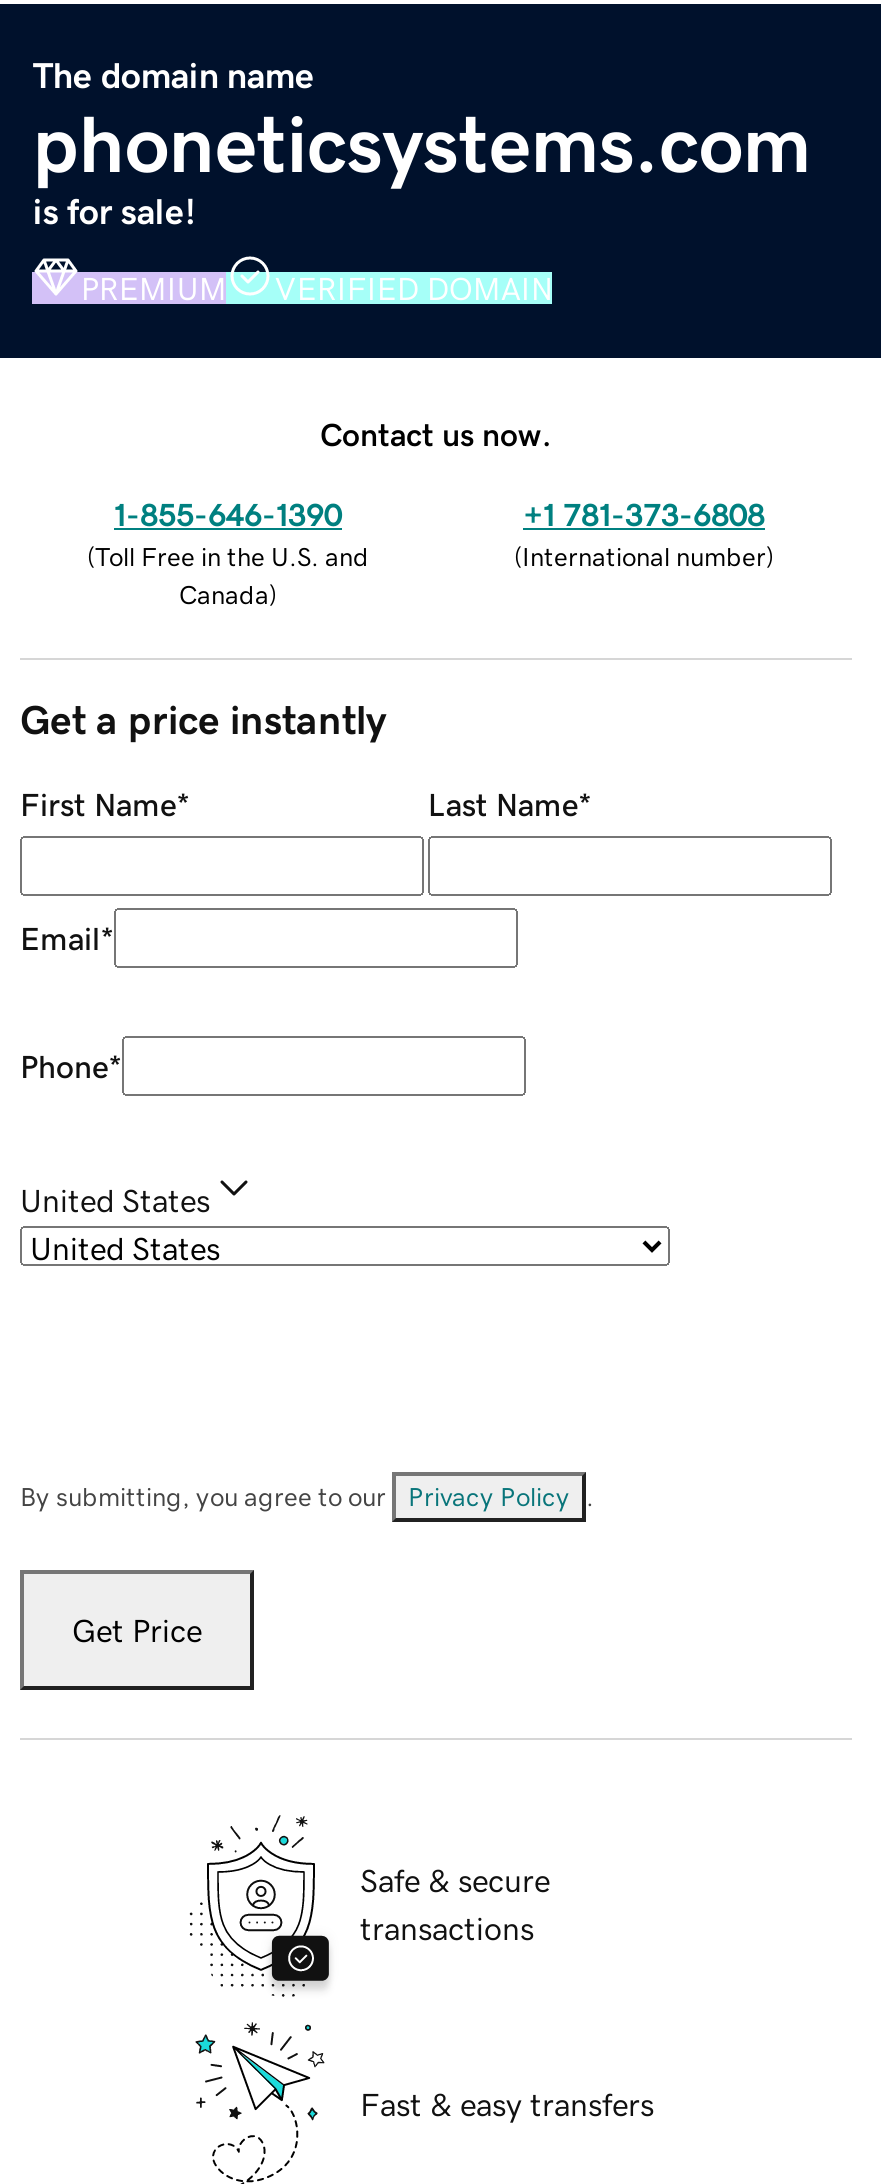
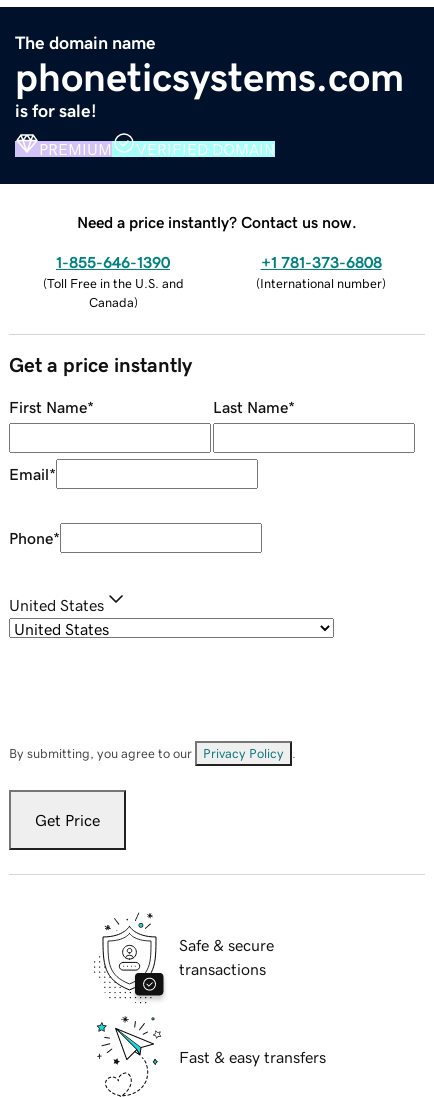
- Contact us now.
+ Need a price instantly? Contact us now.
